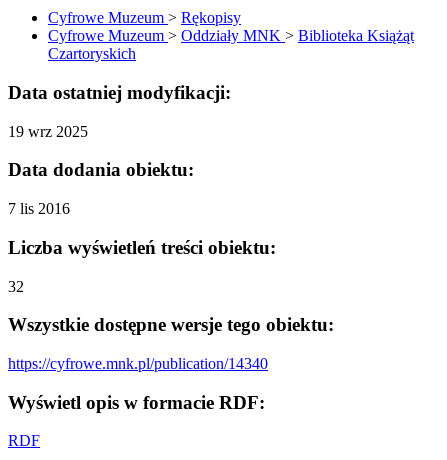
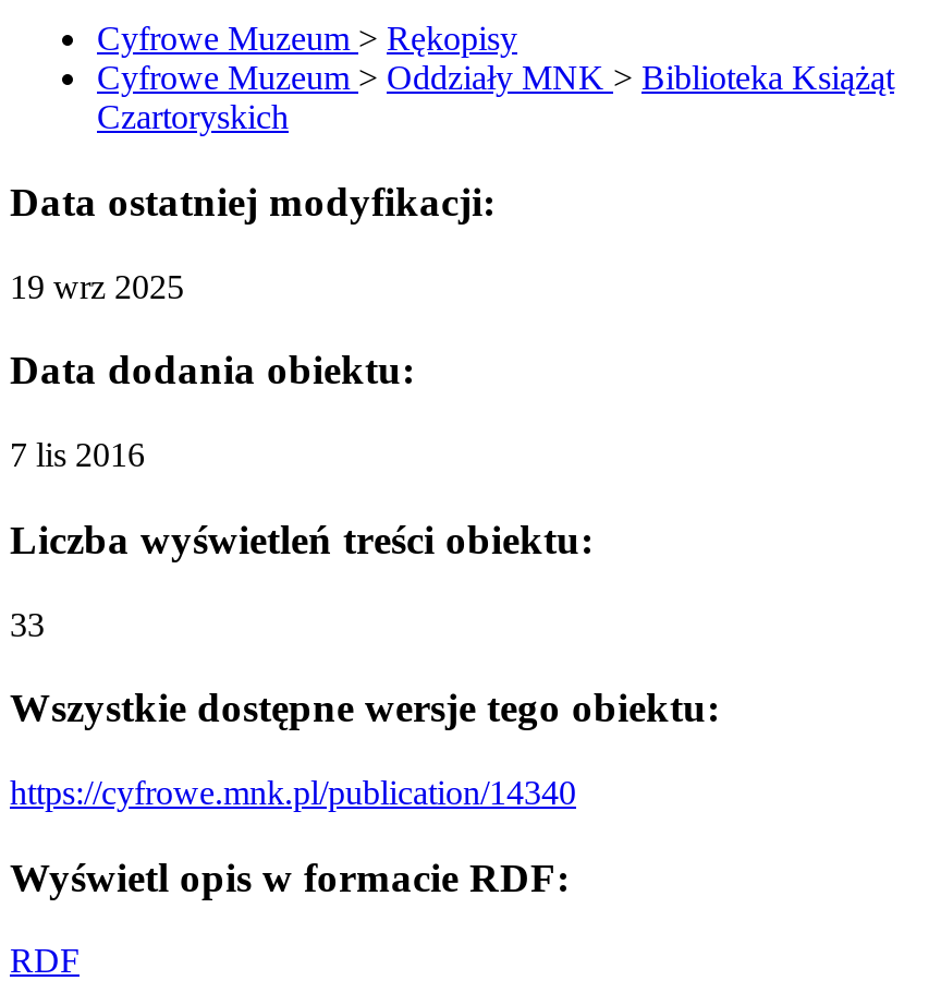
- 32
+ 33
